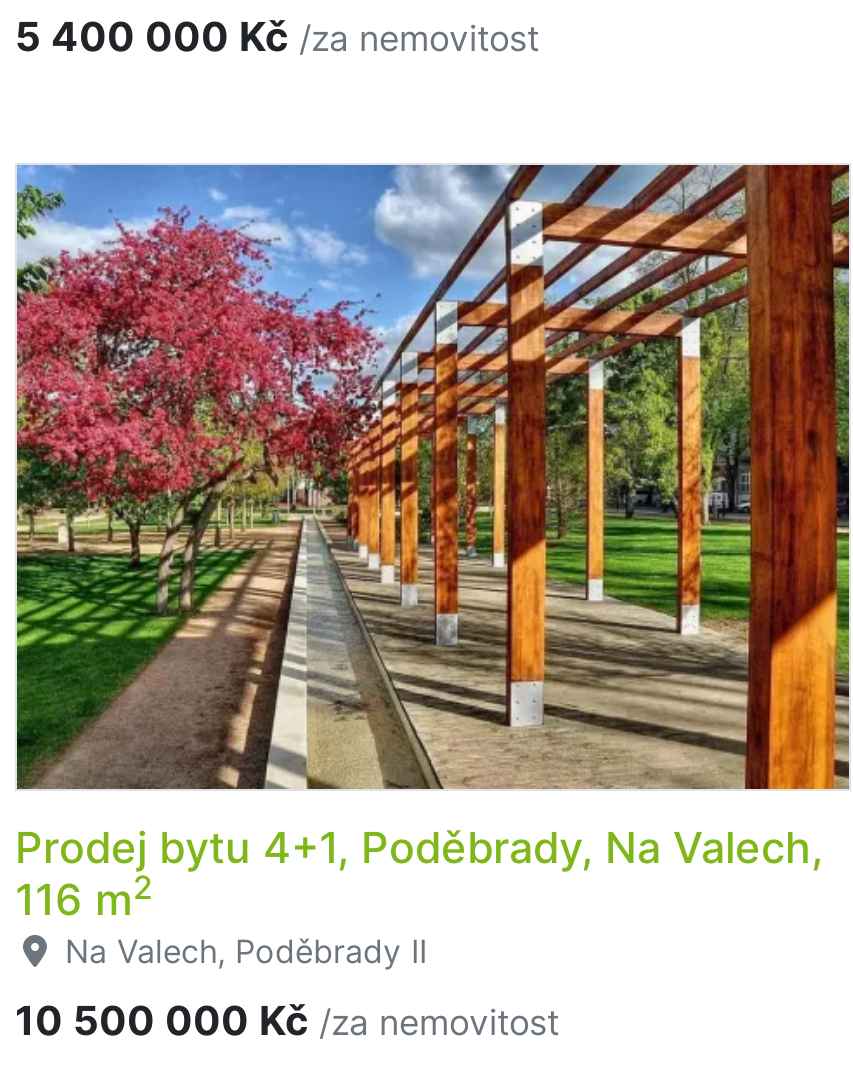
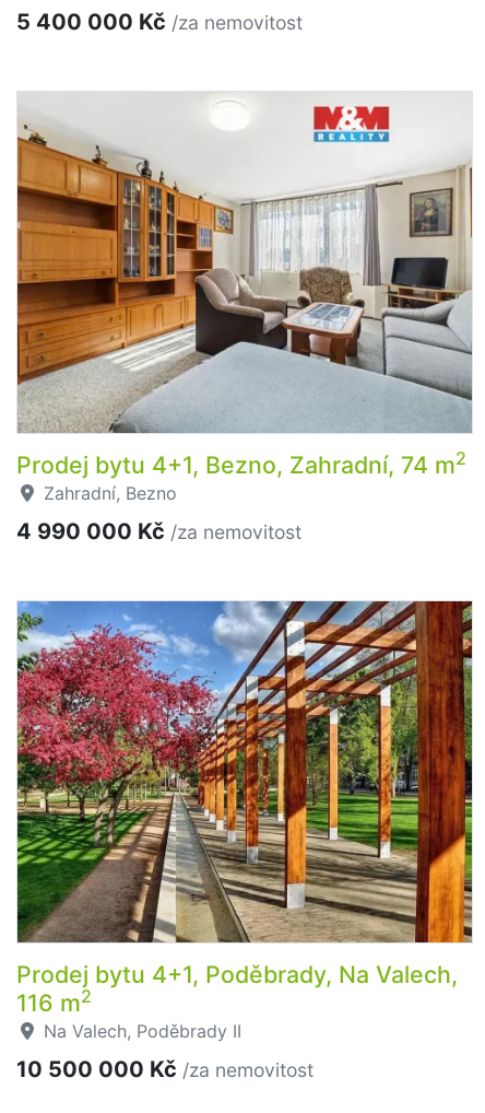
+ [image]
+ Prodej bytu 4+1, Bezno, Zahradní, 74 m2
+ Zahradní, Bezno
+ 4 990 000 Kč /za nemovitost
